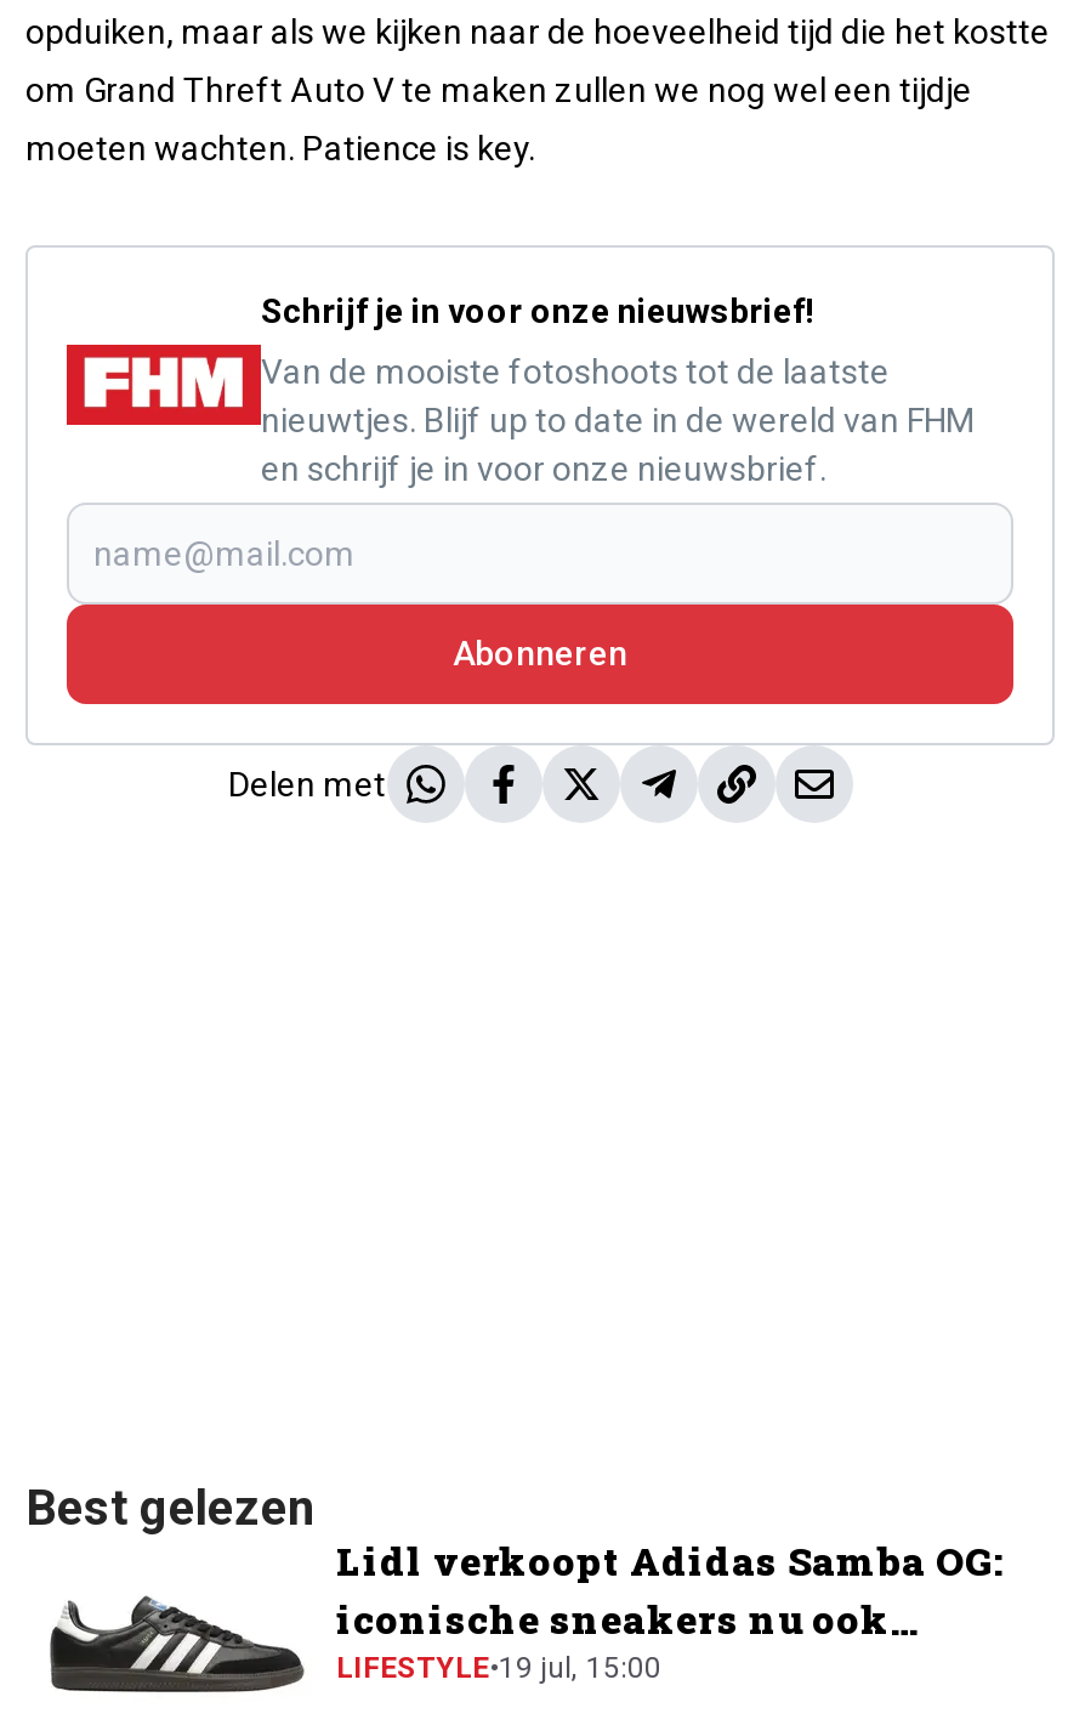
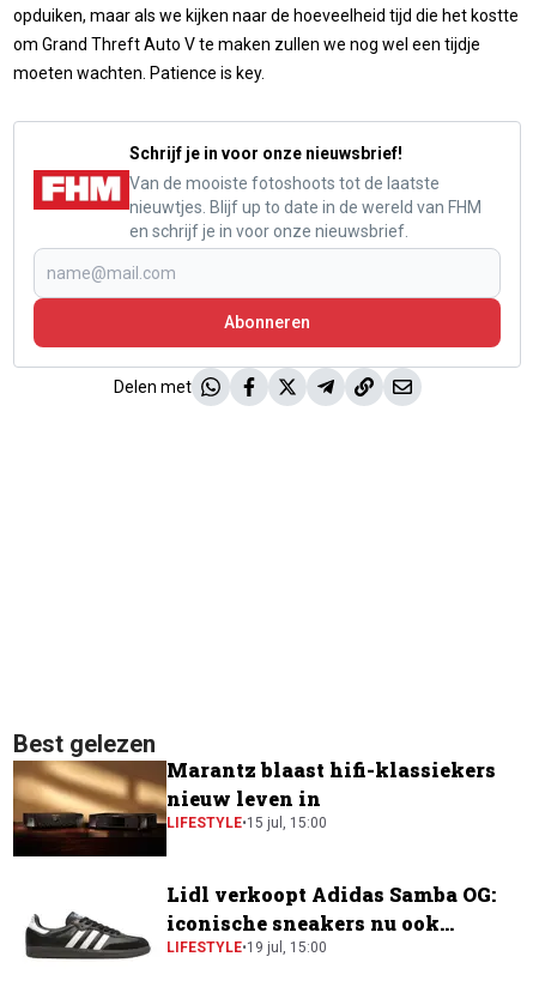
+ [image]
+ Marantz blaast hifi-klassiekers
+ nieuw leven in
+ LIFESTYLE•15 jul, 15:00
